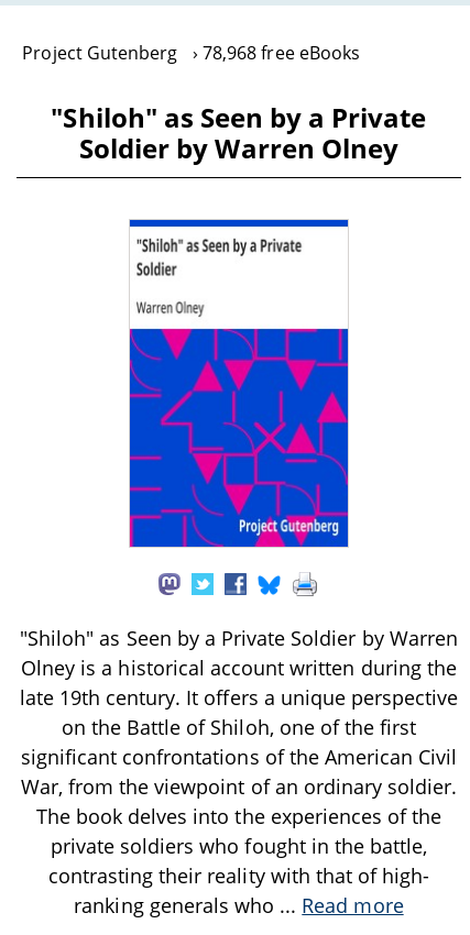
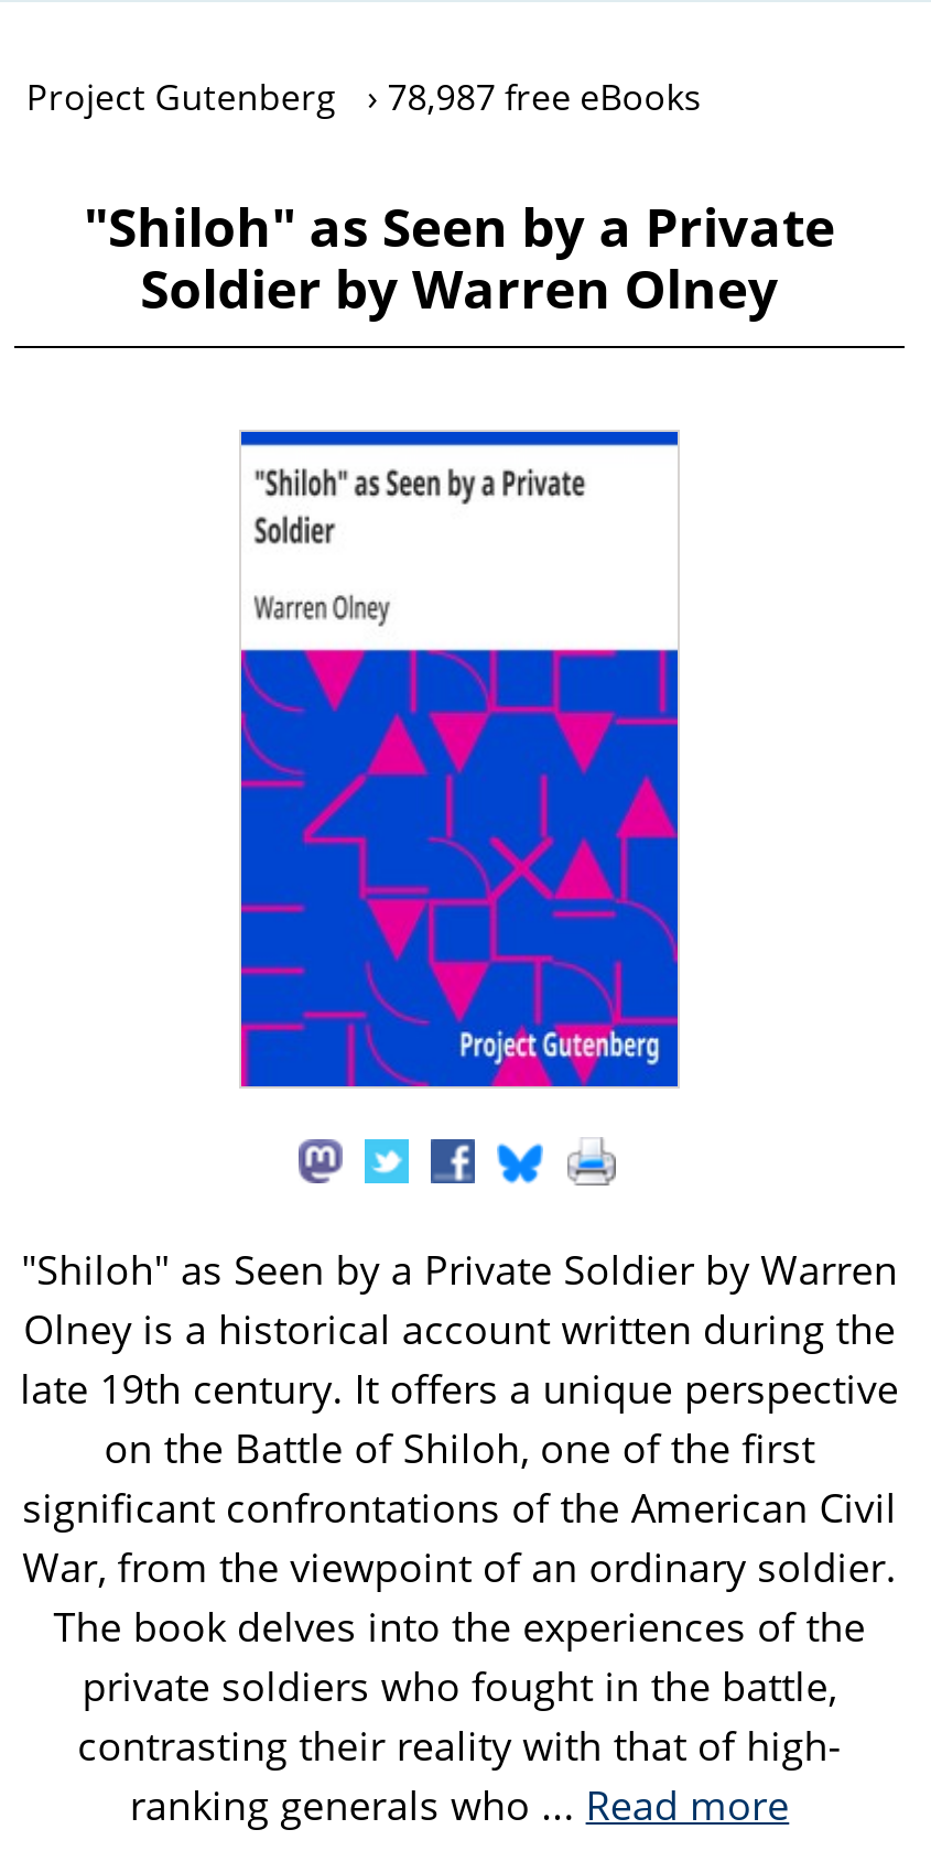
- Project Gutenberg 78,968 free eBooks
+ Project Gutenberg 78,987 free eBooks
